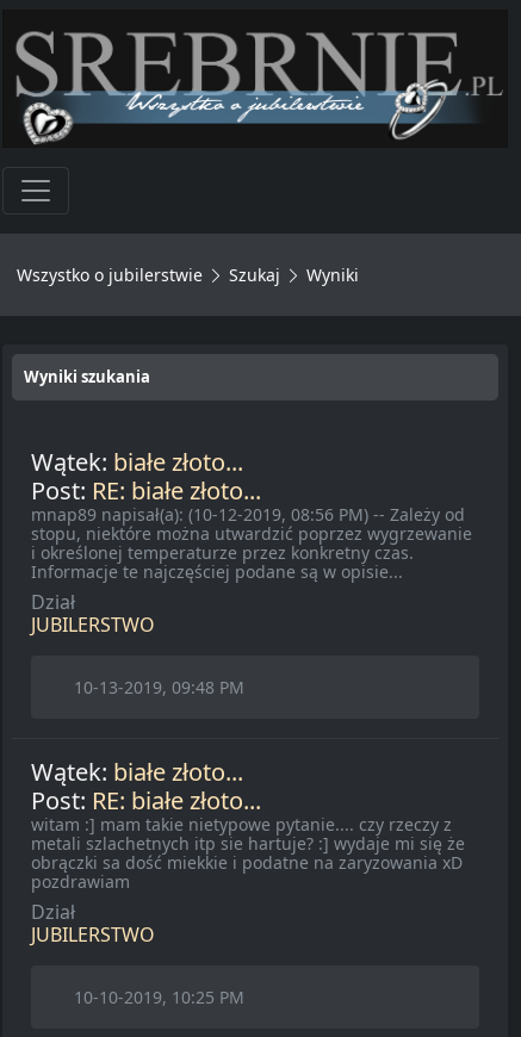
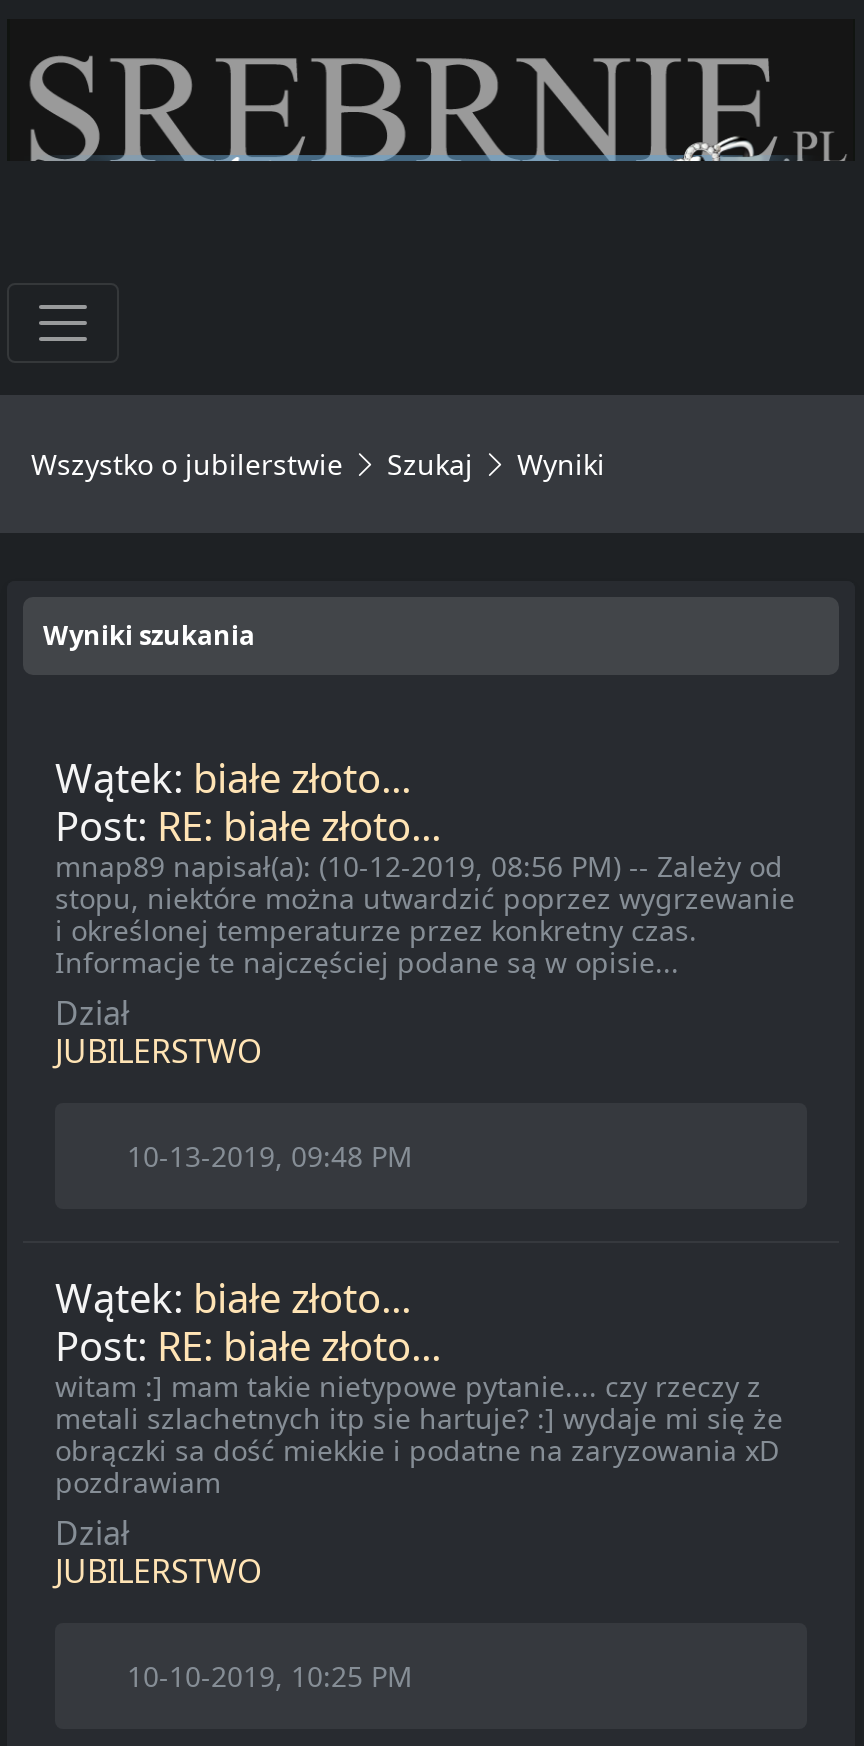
- [image]
